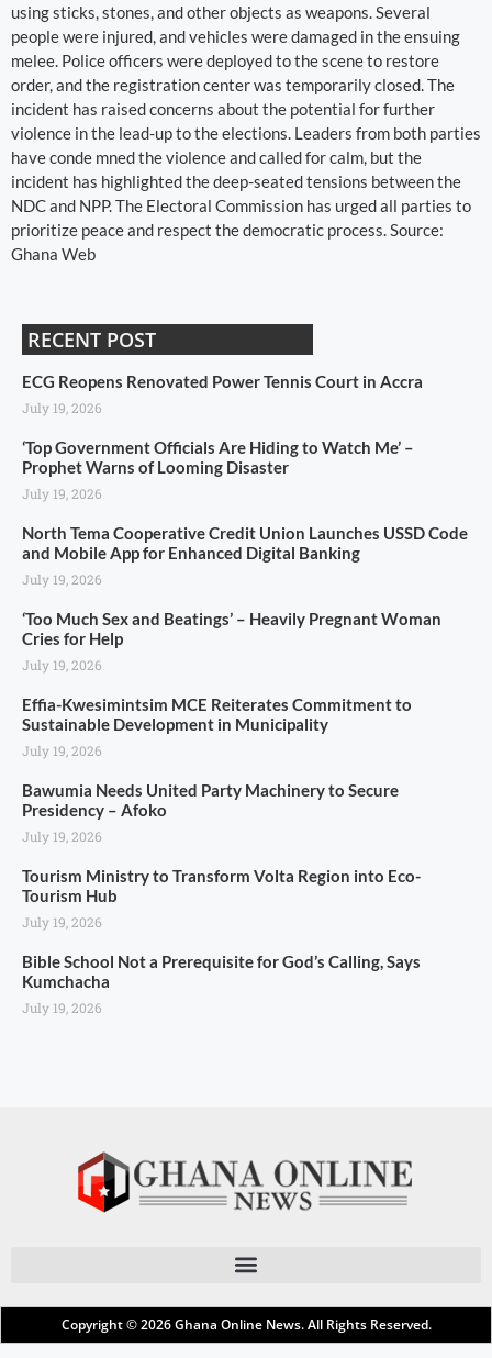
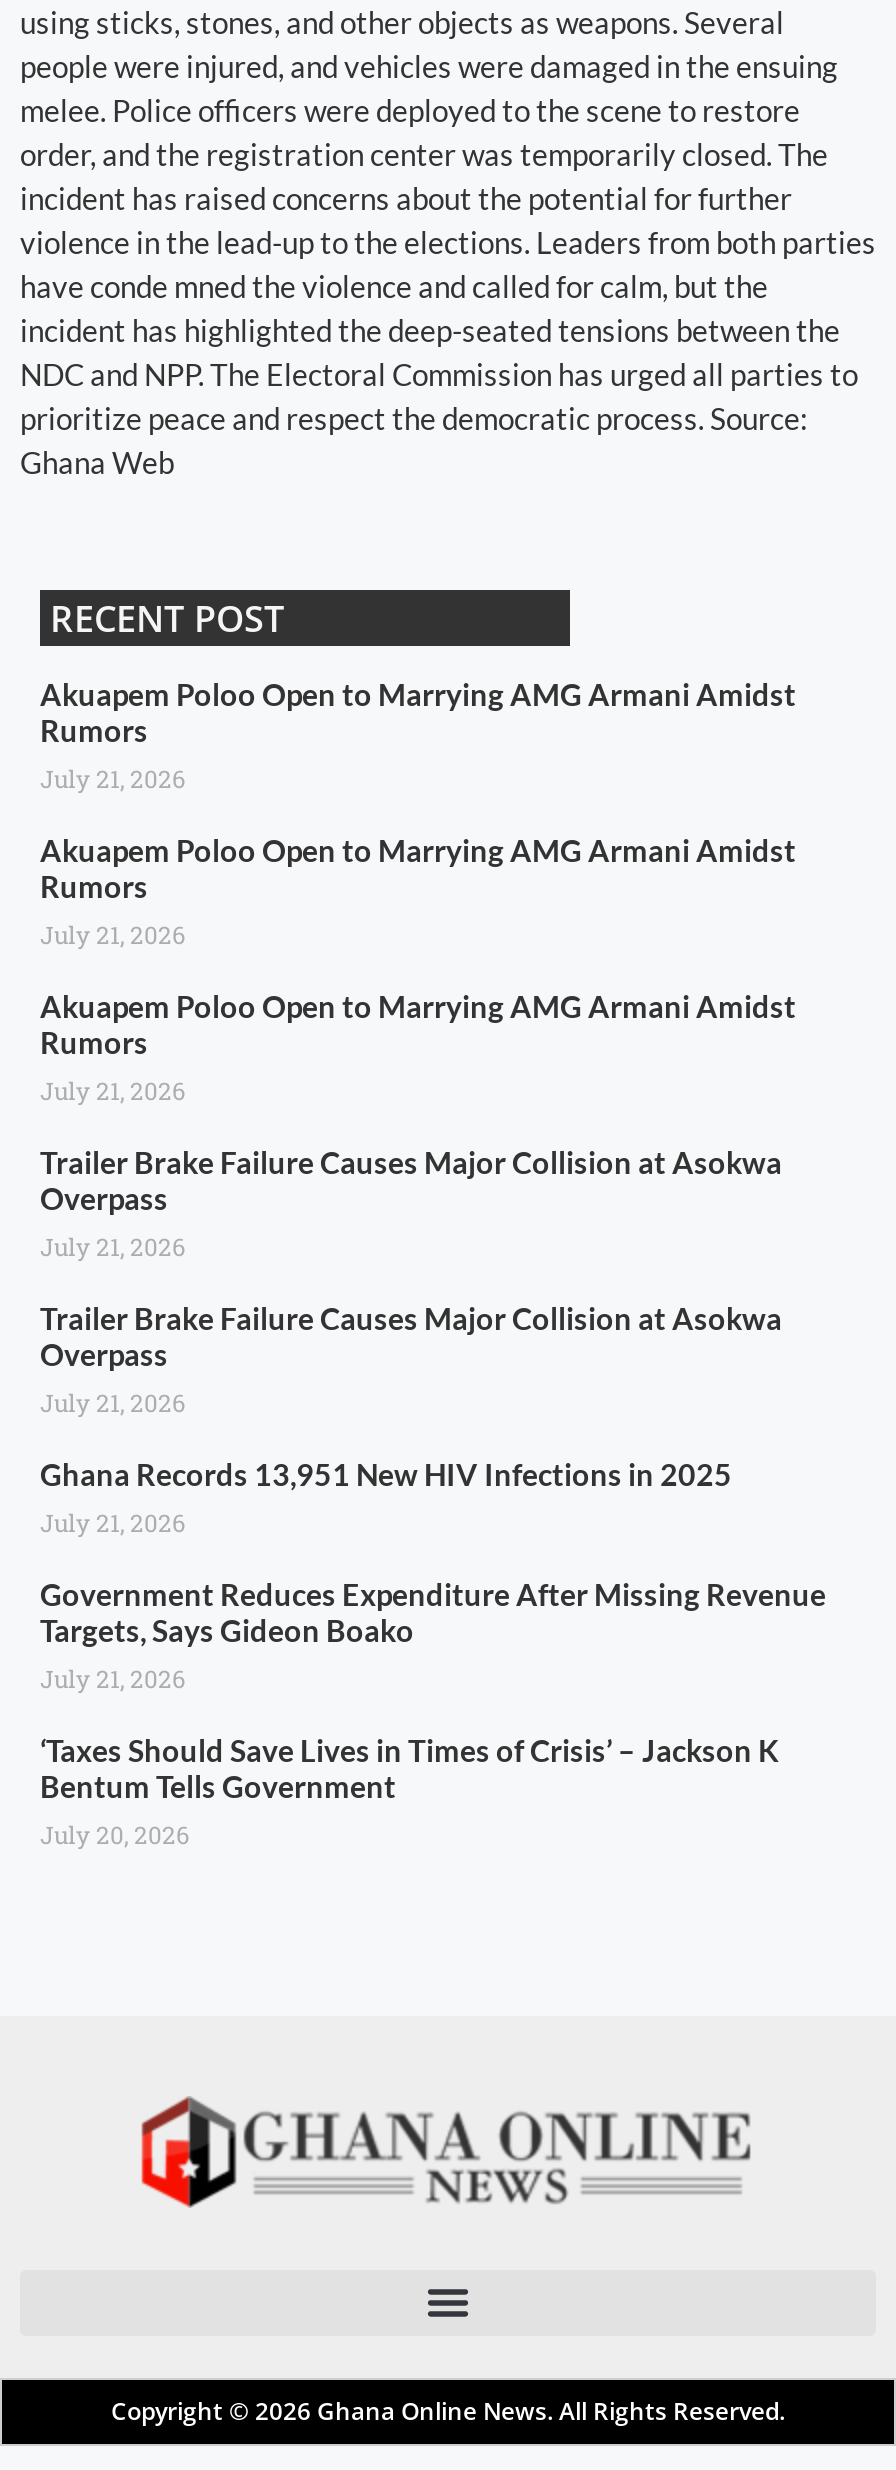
- ECG Reopens Renovated Power Tennis Court in Accra
- July 19, 2026
+ Akuapem Poloo Open to Marrying AMG Armani Amidst
+ Rumors
+ July 21, 2026

- ‘Top Government Officials Are Hiding to Watch Me’ –
- Prophet Warns of Looming Disaster
- July 19, 2026
+ Akuapem Poloo Open to Marrying AMG Armani Amidst
+ Rumors
+ July 21, 2026

- North Tema Cooperative Credit Union Launches USSD Code
- and Mobile App for Enhanced Digital Banking
- July 19, 2026
+ Akuapem Poloo Open to Marrying AMG Armani Amidst
+ Rumors
+ July 21, 2026

- ‘Too Much Sex and Beatings’ – Heavily Pregnant Woman
- Cries for Help
- July 19, 2026
+ Trailer Brake Failure Causes Major Collision at Asokwa
+ Overpass
+ July 21, 2026

- Effia-Kwesimintsim MCE Reiterates Commitment to
- Sustainable Development in Municipality
- July 19, 2026
+ Trailer Brake Failure Causes Major Collision at Asokwa
+ Overpass
+ July 21, 2026

- Bawumia Needs United Party Machinery to Secure
- Presidency – Afoko
- July 19, 2026
+ Ghana Records 13,951 New HIV Infections in 2025
+ July 21, 2026

- Tourism Ministry to Transform Volta Region into Eco-
- Tourism Hub
- July 19, 2026
+ Government Reduces Expenditure After Missing Revenue
+ Targets, Says Gideon Boako
+ July 21, 2026

- Bible School Not a Prerequisite for God’s Calling, Says
- Kumchacha
- July 19, 2026
+ ‘Taxes Should Save Lives in Times of Crisis’ – Jackson K
+ Bentum Tells Government
+ July 20, 2026
